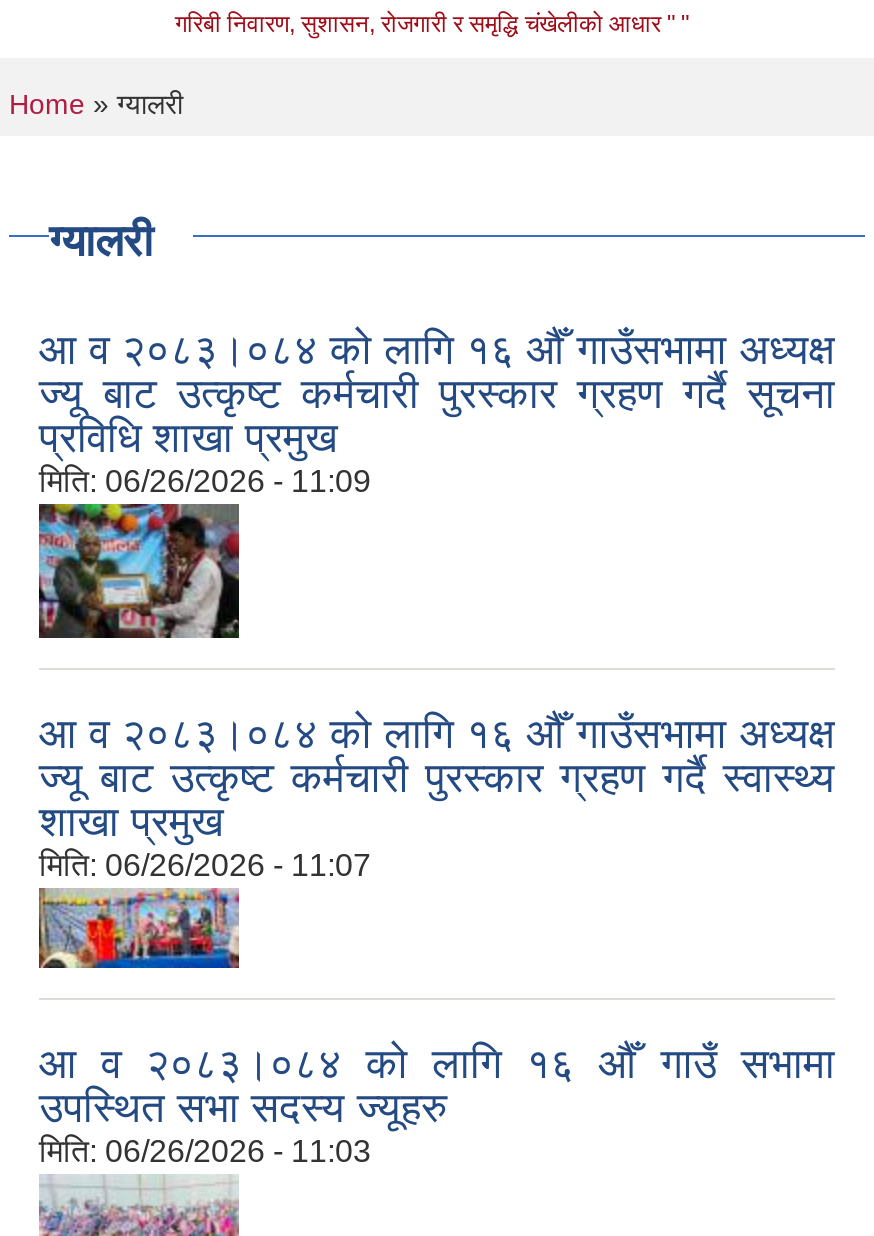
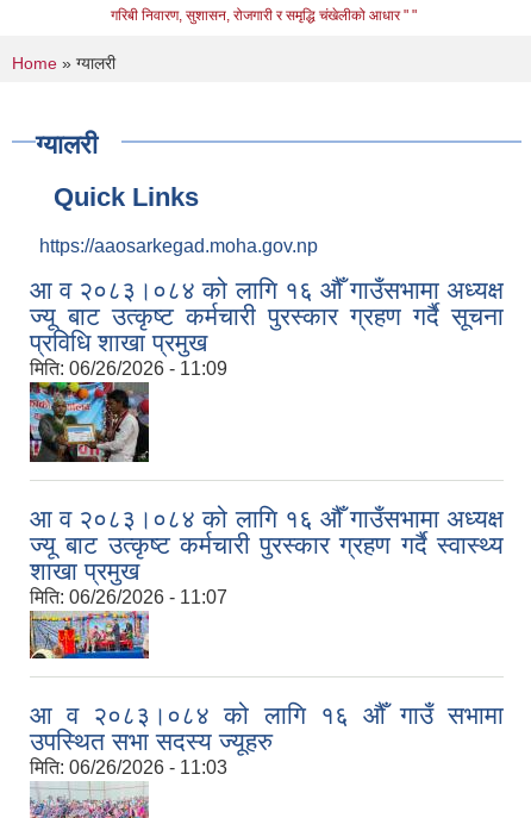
+ Quick Links
+ https://aaosarkegad.moha.gov.np
